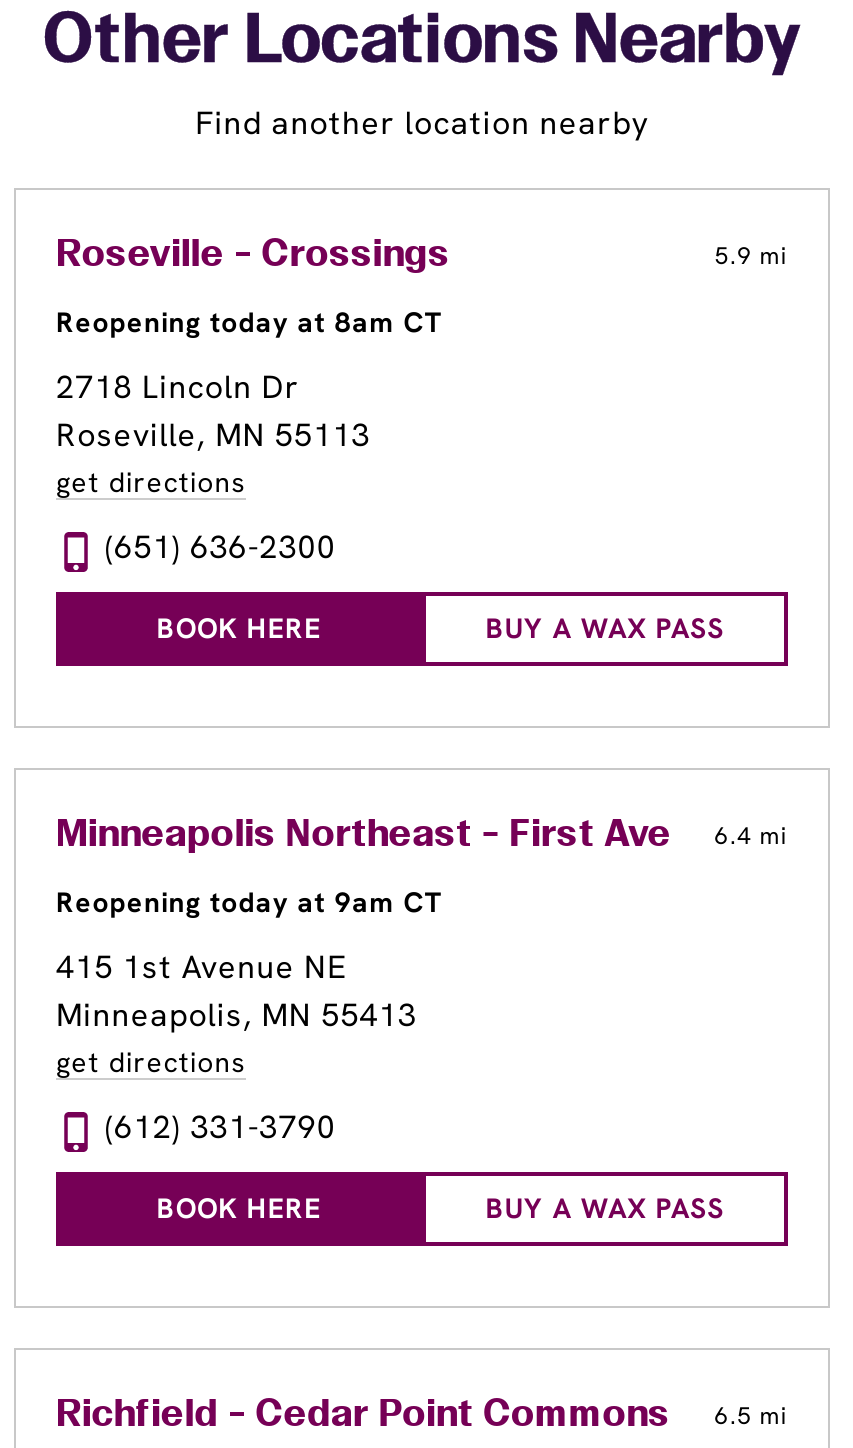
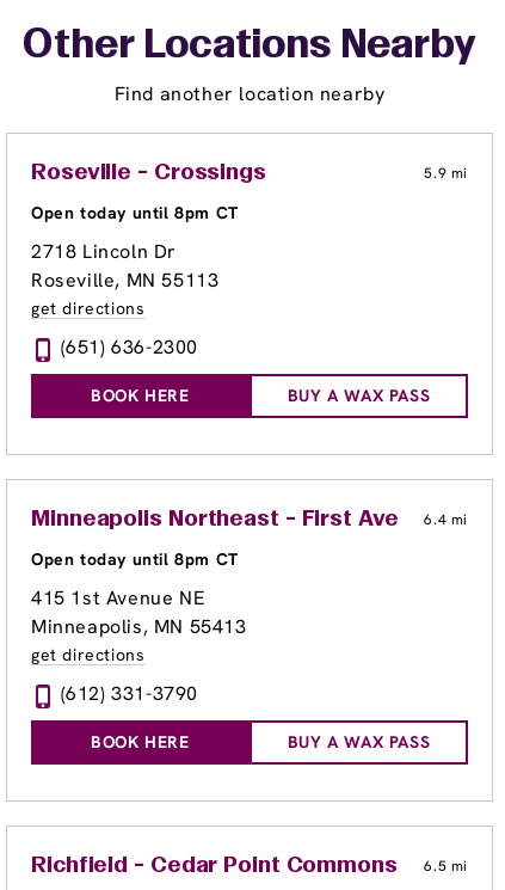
- Reopening today at 8am CT
+ Open today until 8pm CT

- Reopening today at 9am CT
+ Open today until 8pm CT
